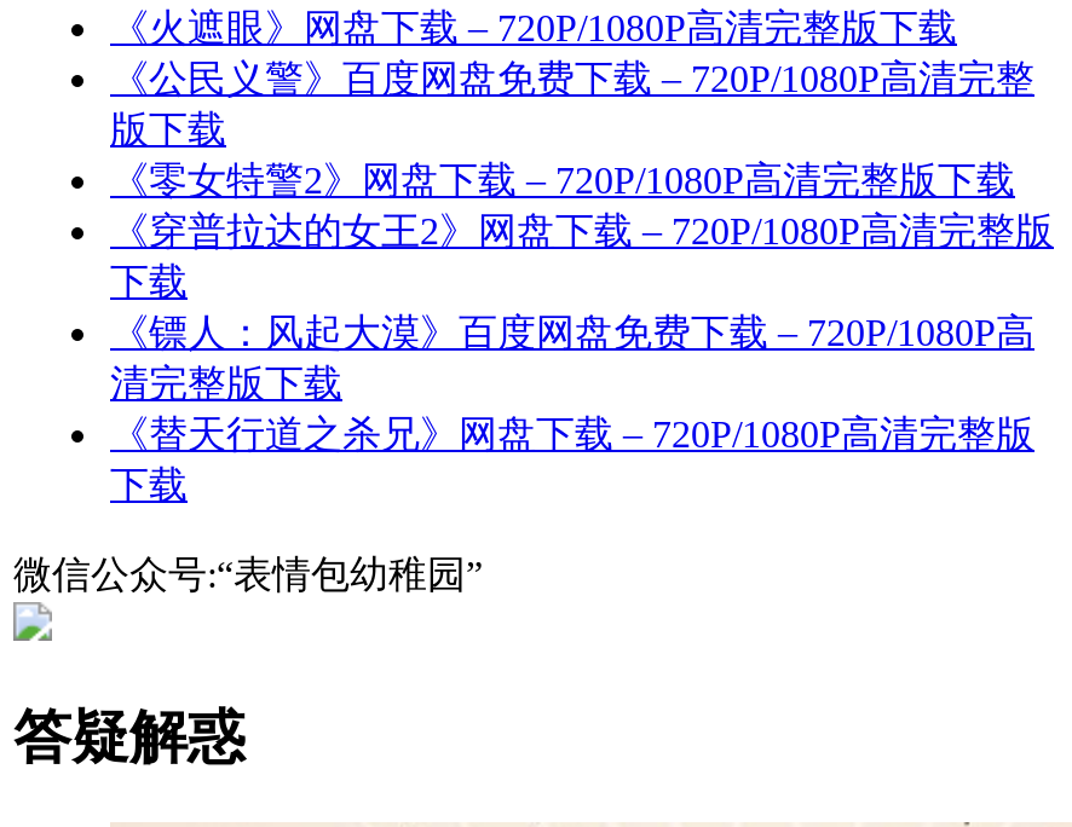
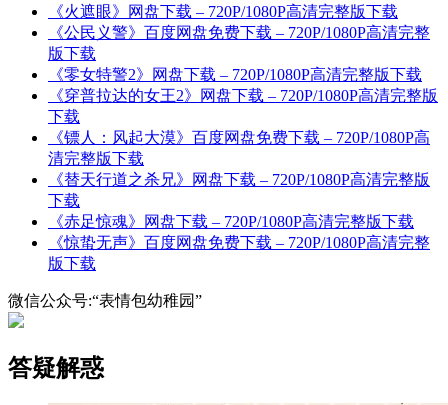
+ 《赤足惊魂》网盘下载 – 720P/1080P高清完整版下载
+ 《惊蛰无声》百度网盘免费下载 – 720P/1080P高清完整
+ 版下载
